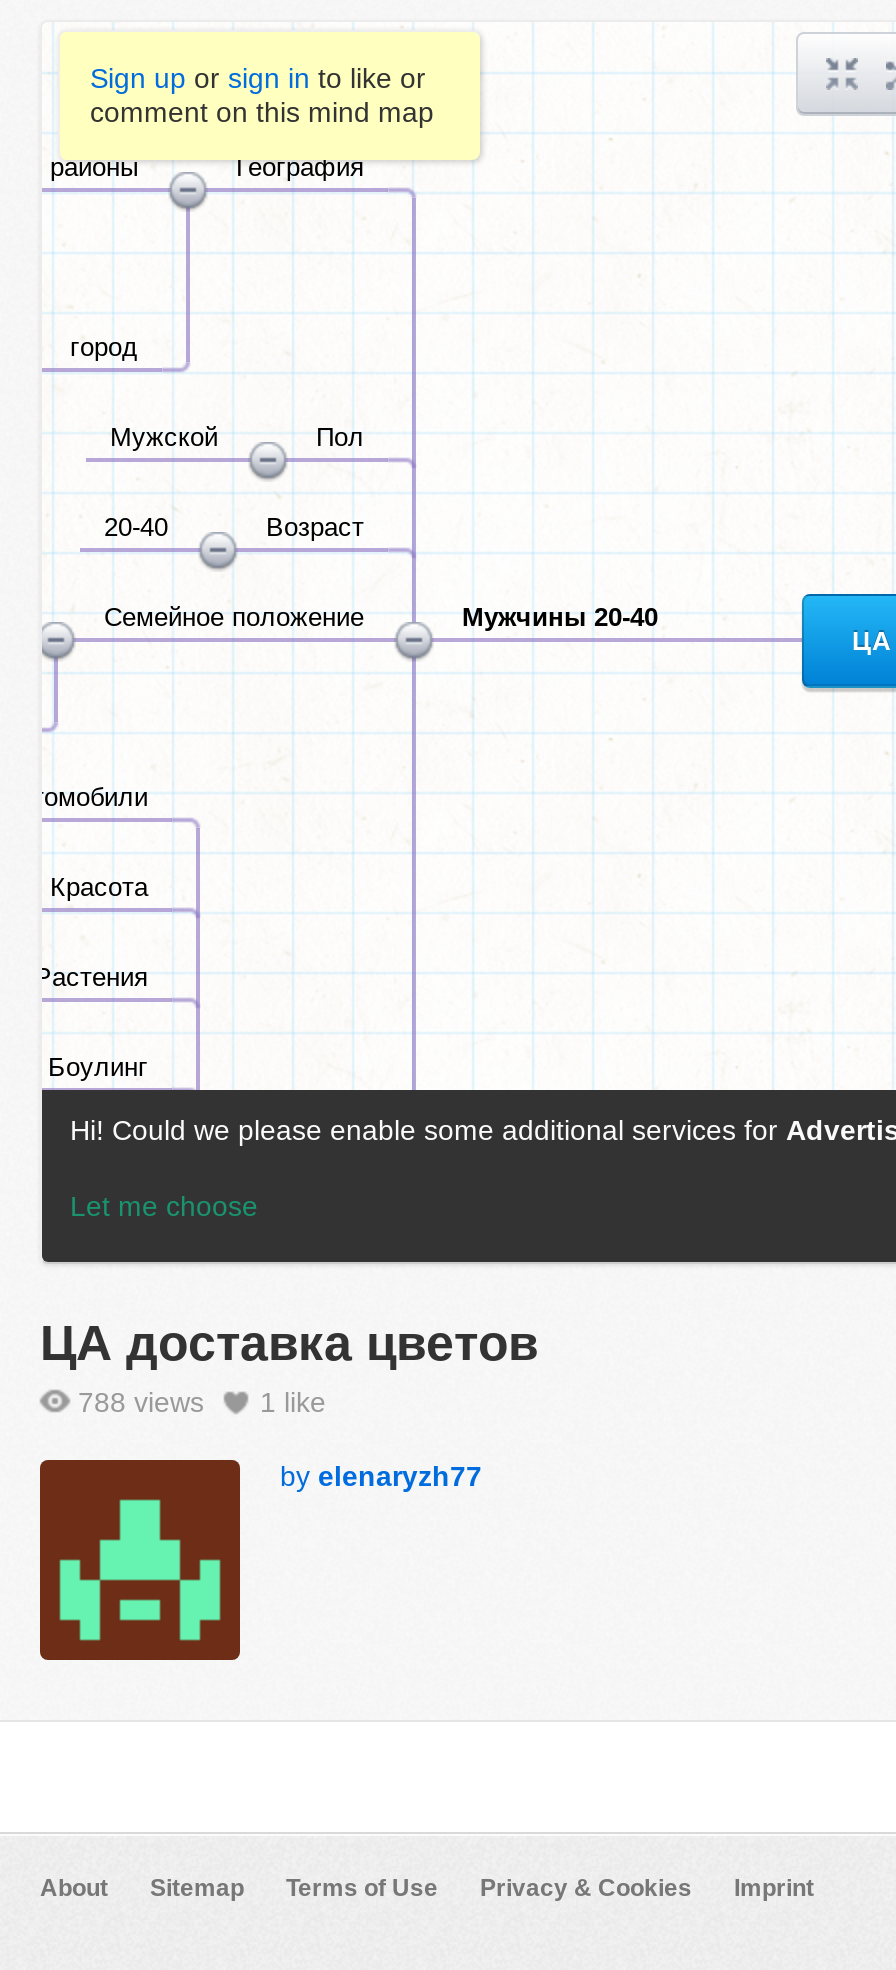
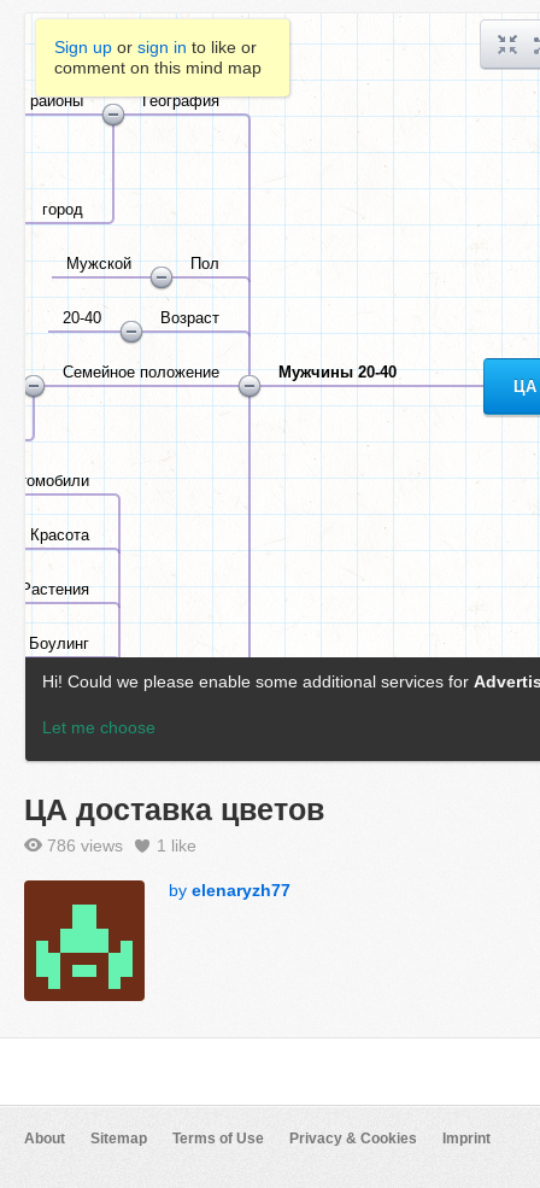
- 788 views 1 like
+ 786 views 1 like
